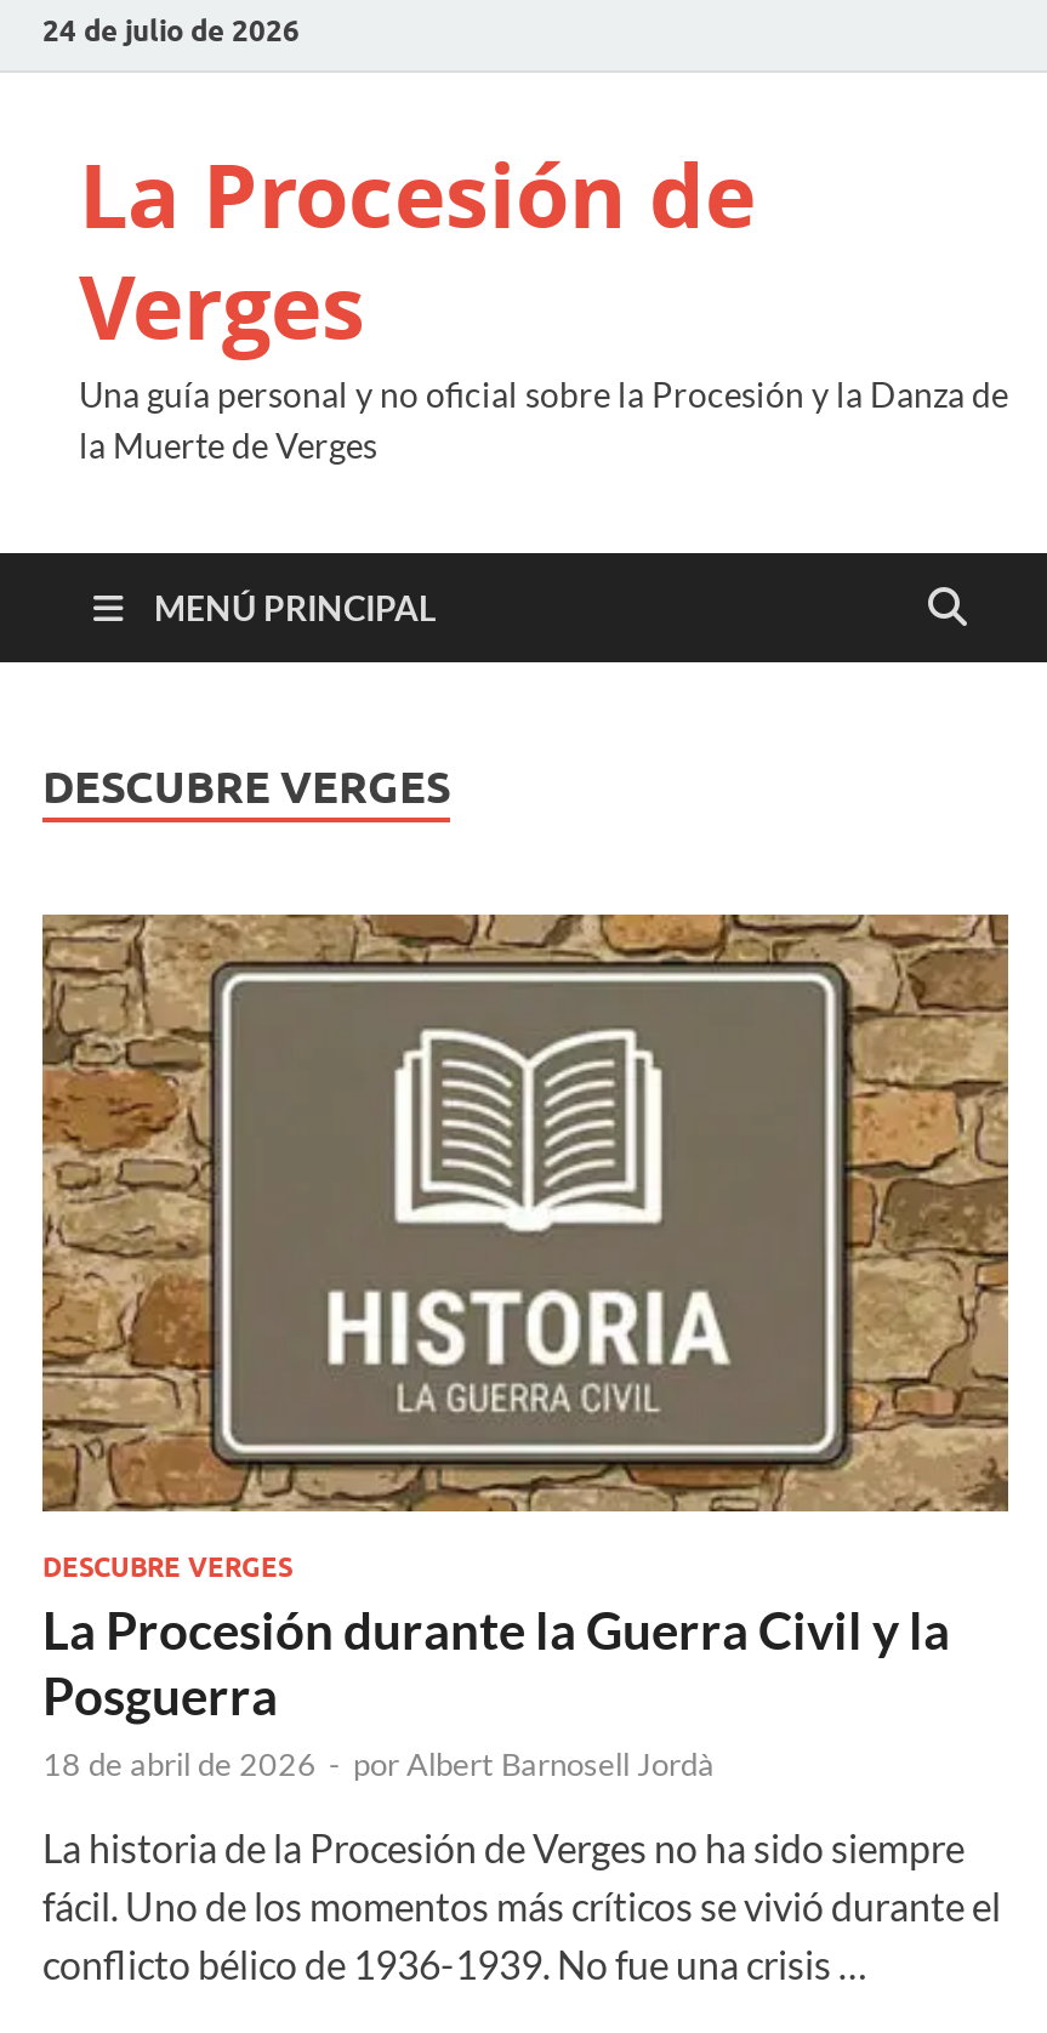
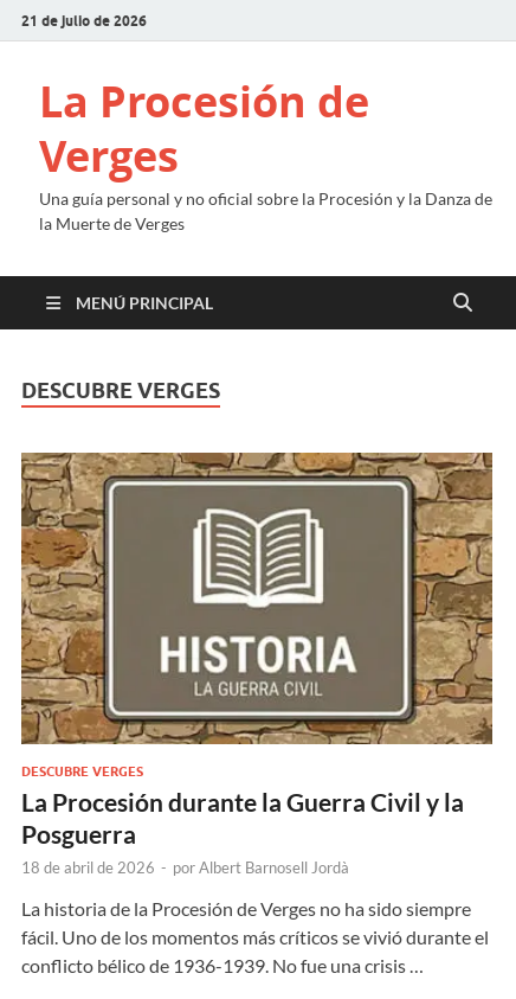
- 24 de julio de 2026
+ 21 de julio de 2026
